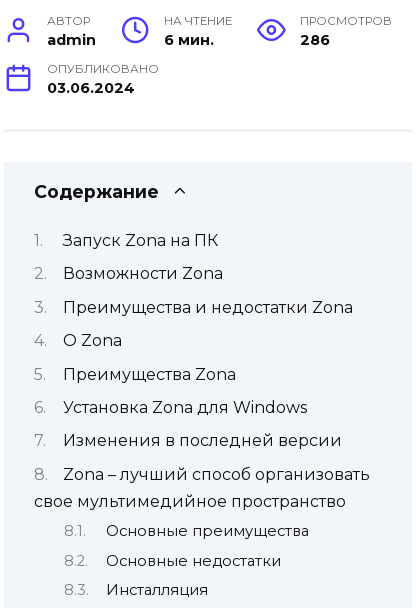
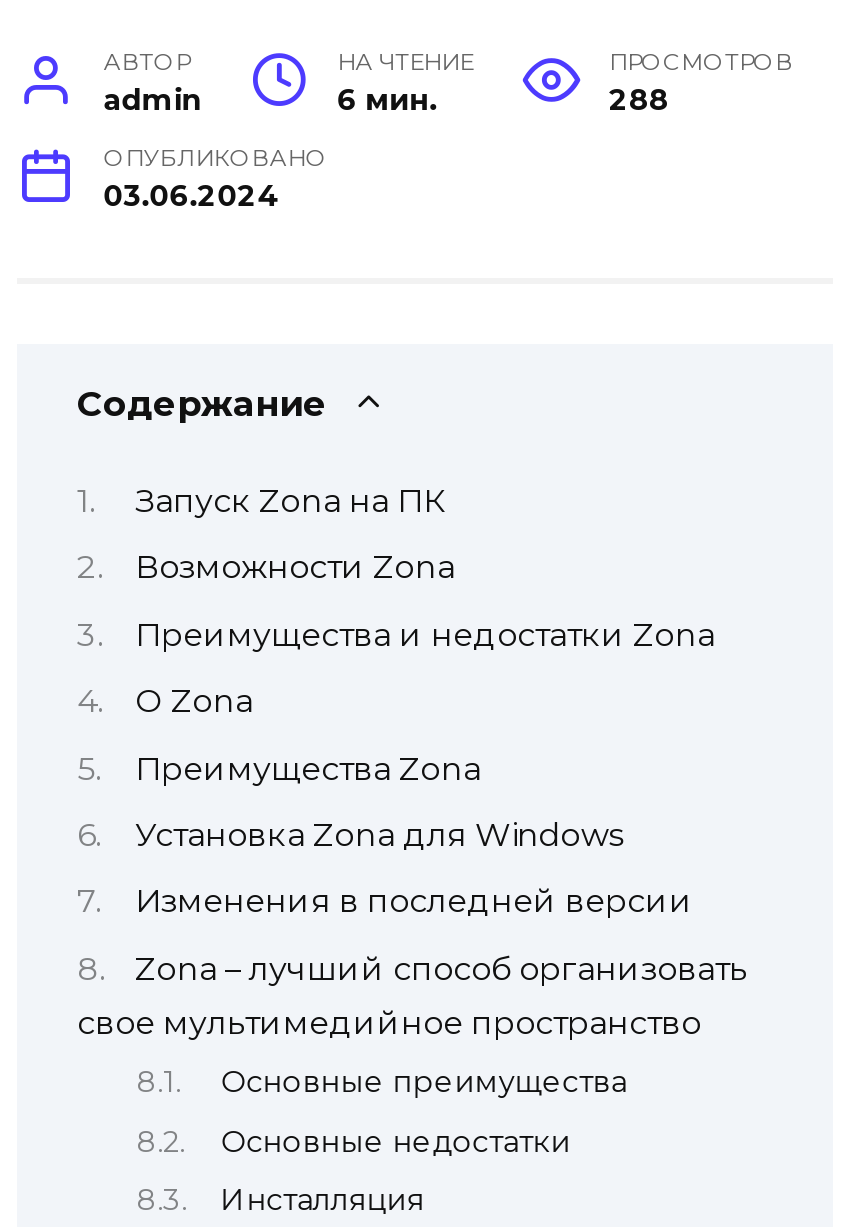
- 286
+ 288
